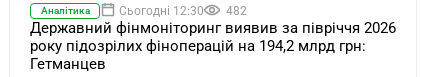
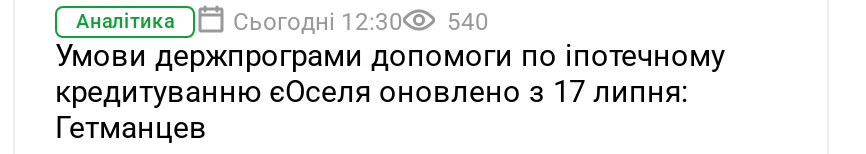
- 482
- Державний фінмоніторинг виявив за півріччя 2026
- року підозрілих фіноперацій на 194,2 млрд грн:
+ 540
+ Умови держпрограми допомоги по іпотечному
+ кредитуванню єОселя оновлено з 17 липня:
